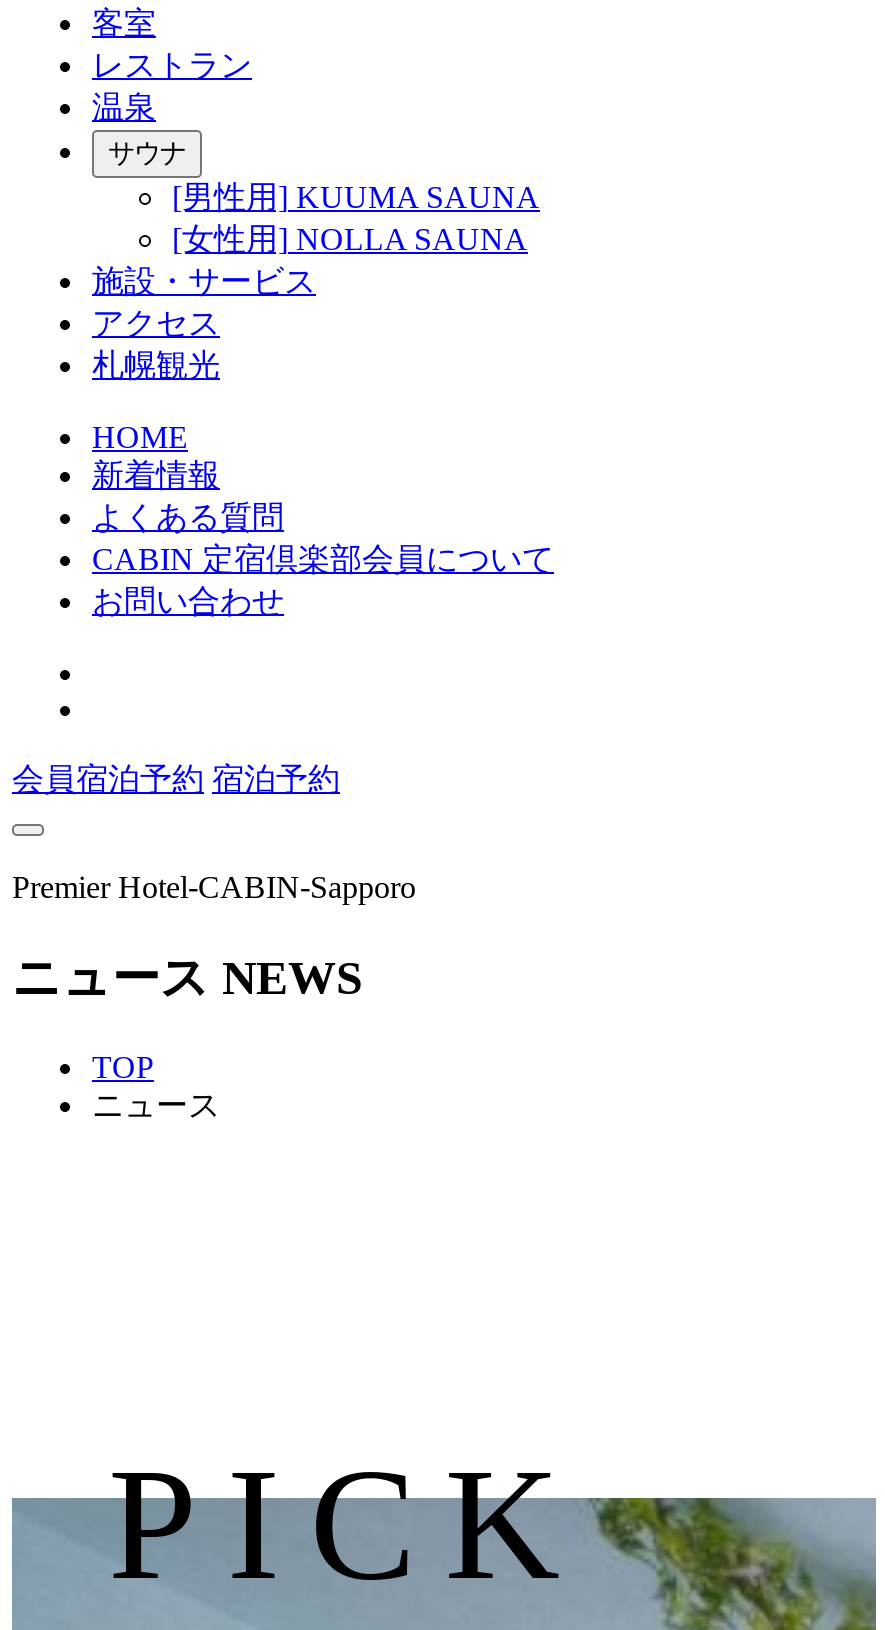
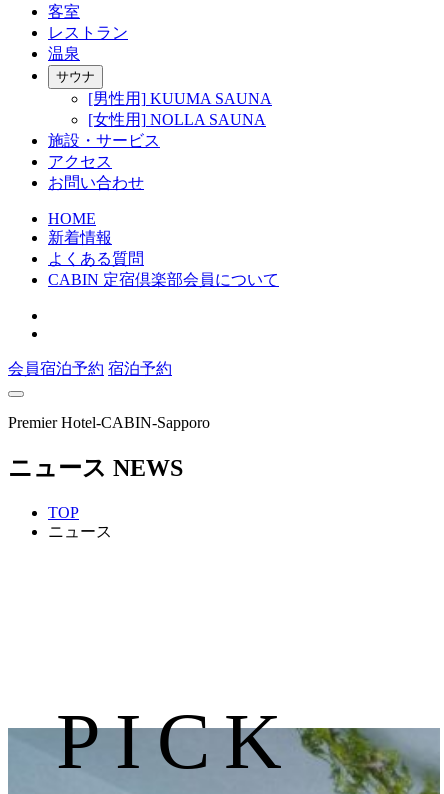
- 札幌観光

moved up: お問い合わせ
